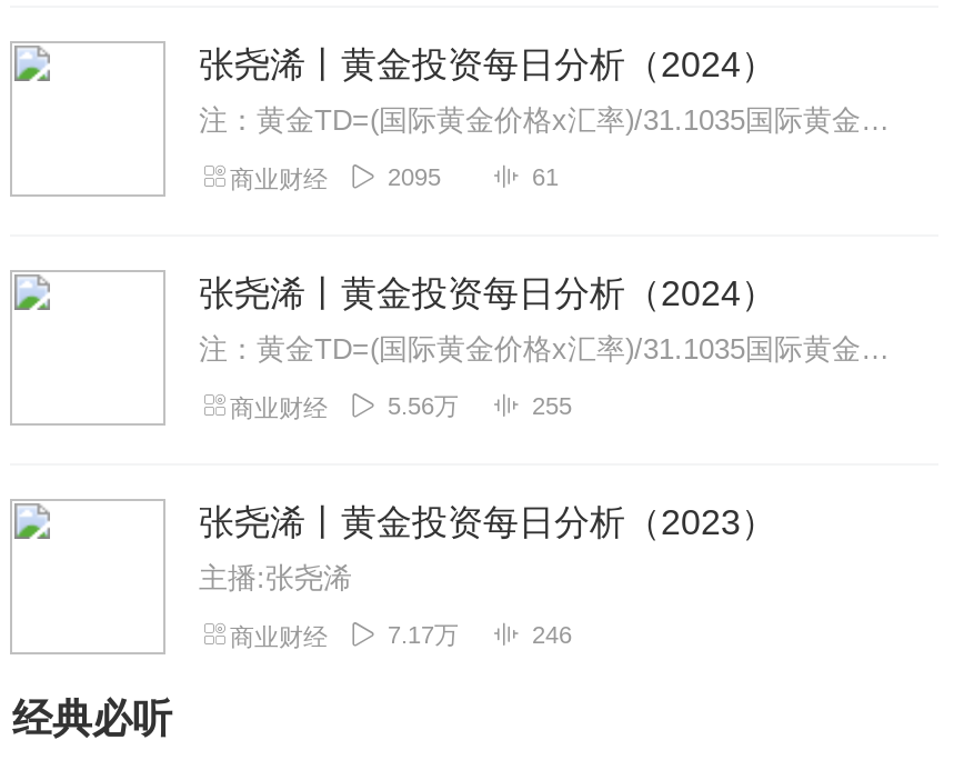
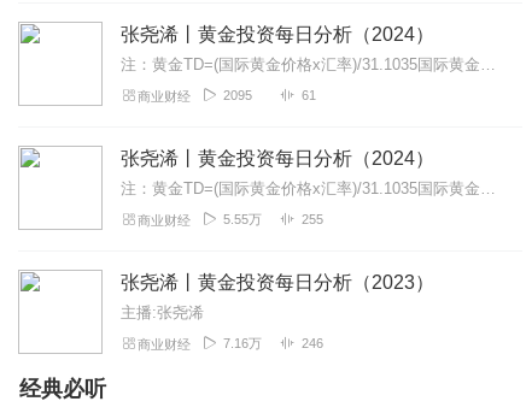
- 5.56万
+ 5.55万

- 7.17万
+ 7.16万
